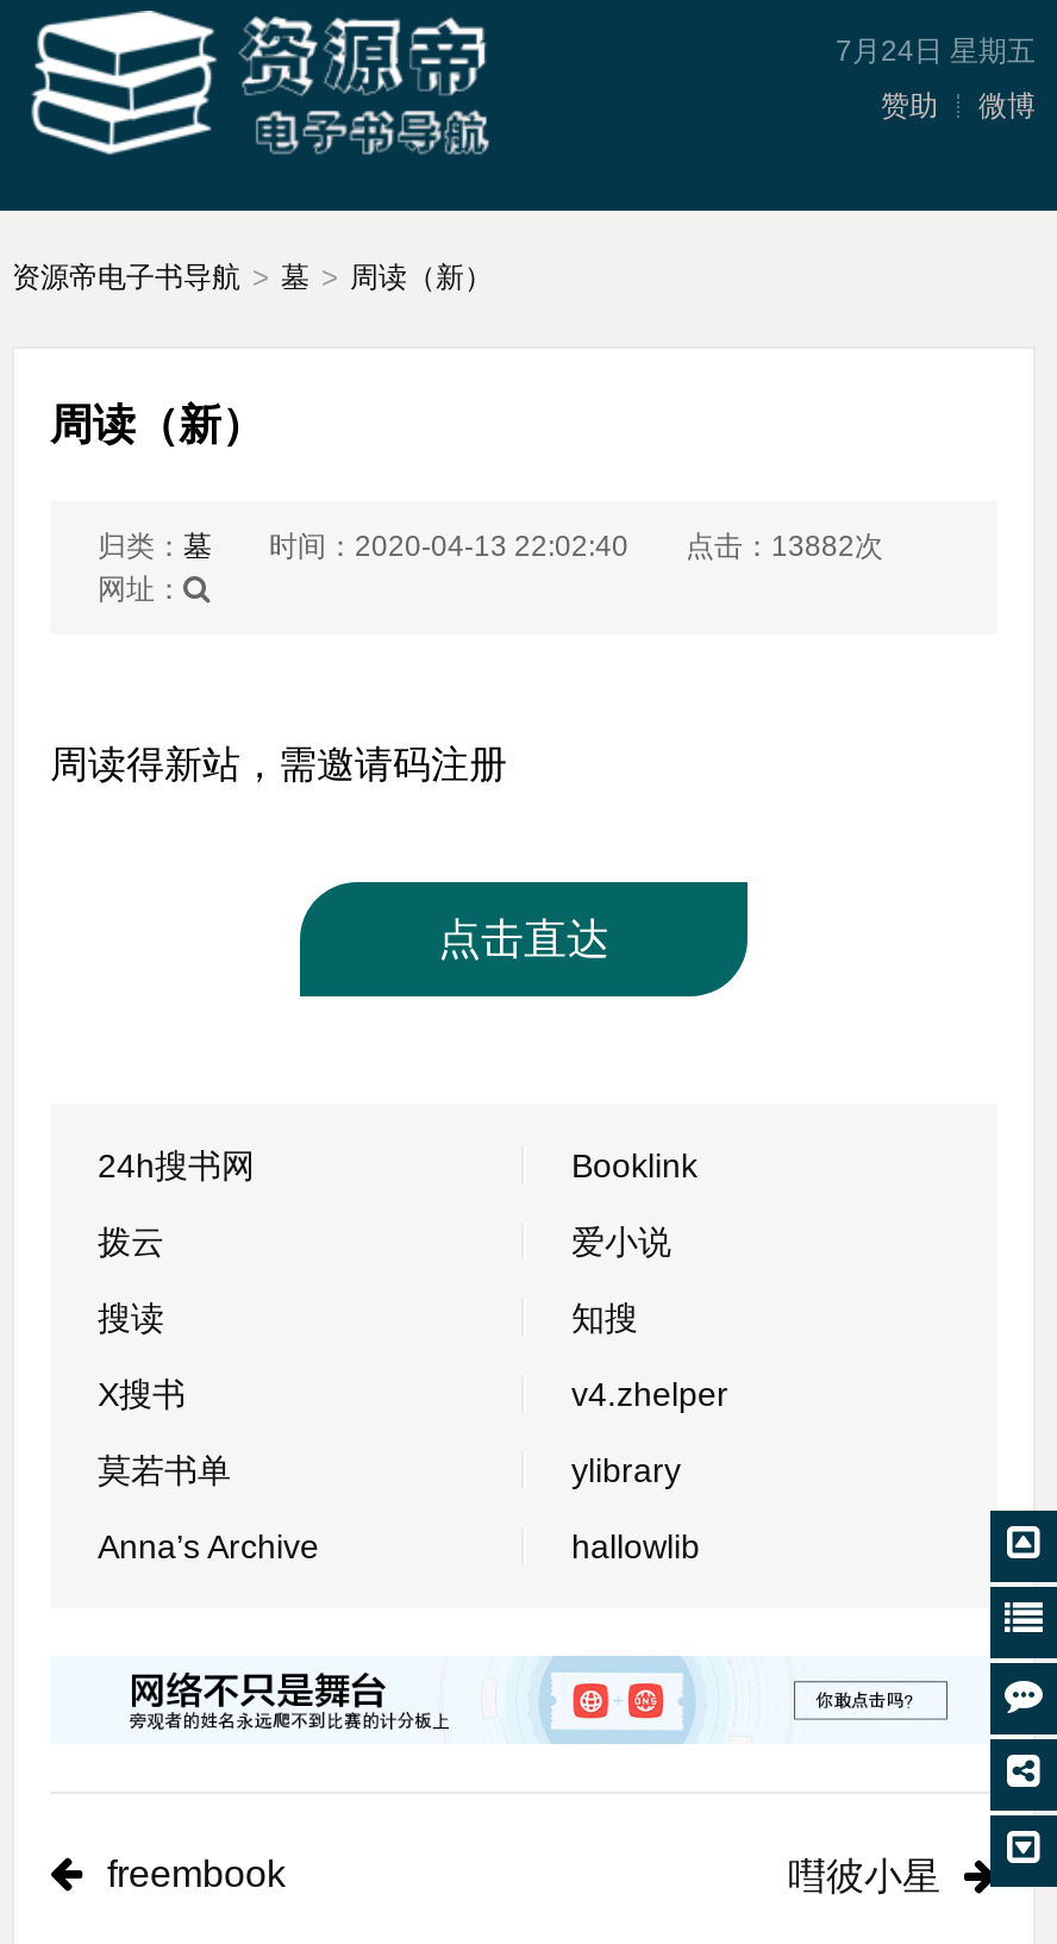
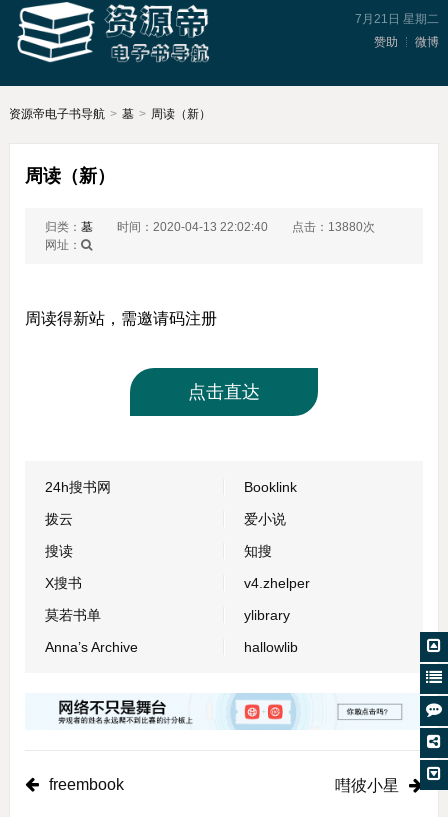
- 7月24日 星期五
+ 7月21日 星期二

- 归类：墓 时间：2020-04-13 22:02:40 点击：13882次
+ 归类：墓 时间：2020-04-13 22:02:40 点击：13880次
